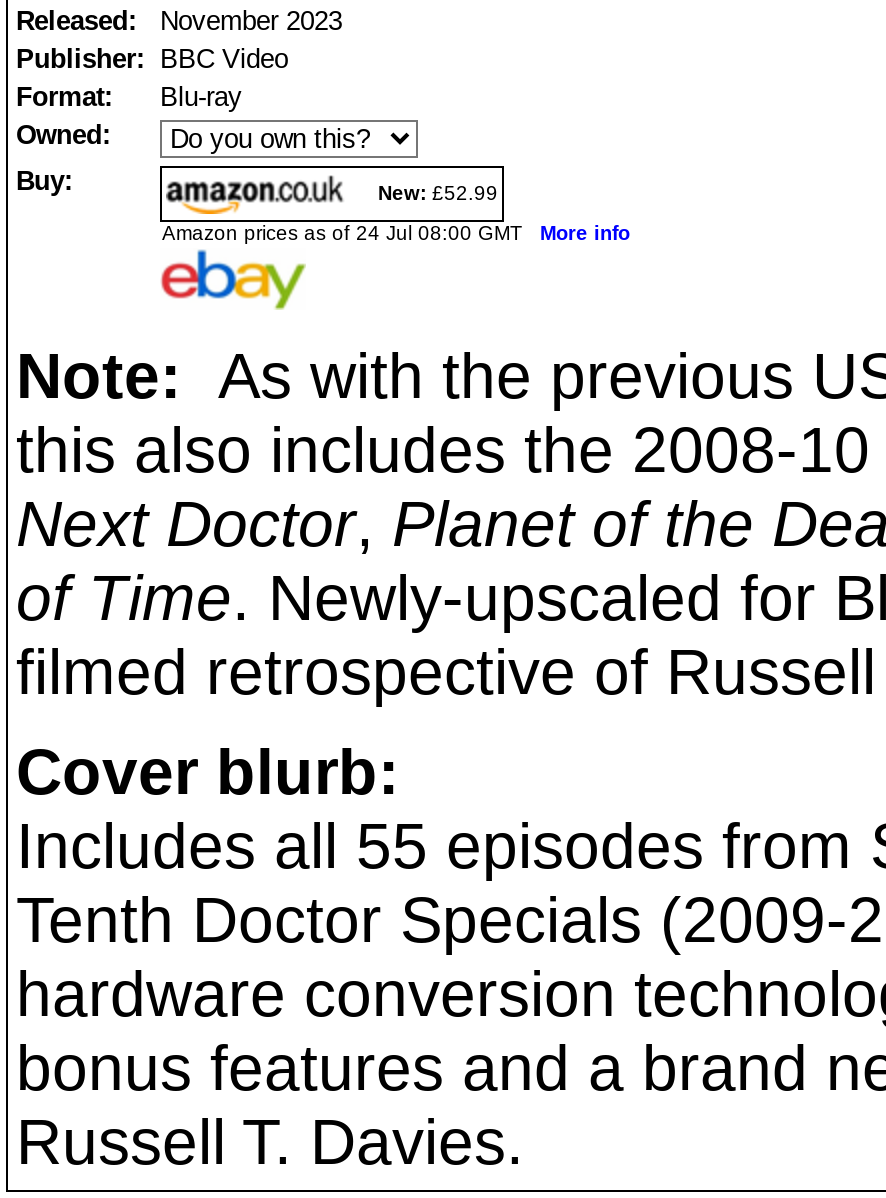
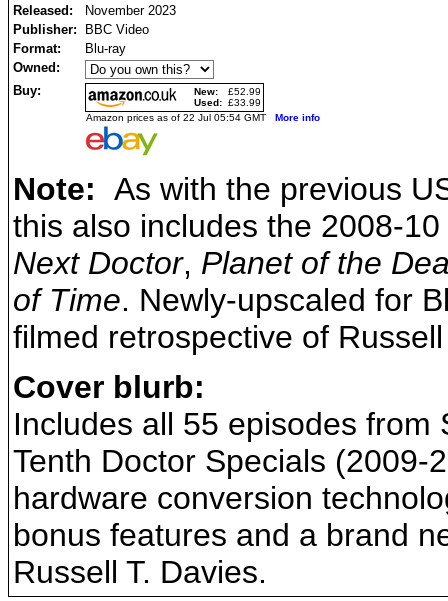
- New: £52.99
- Amazon prices as of 24 Jul 08:00 GMT More info
+ New:
+ £52.99
+ Used: £33.99
+ Amazon prices as of 22 Jul 05:54 GMT More info
